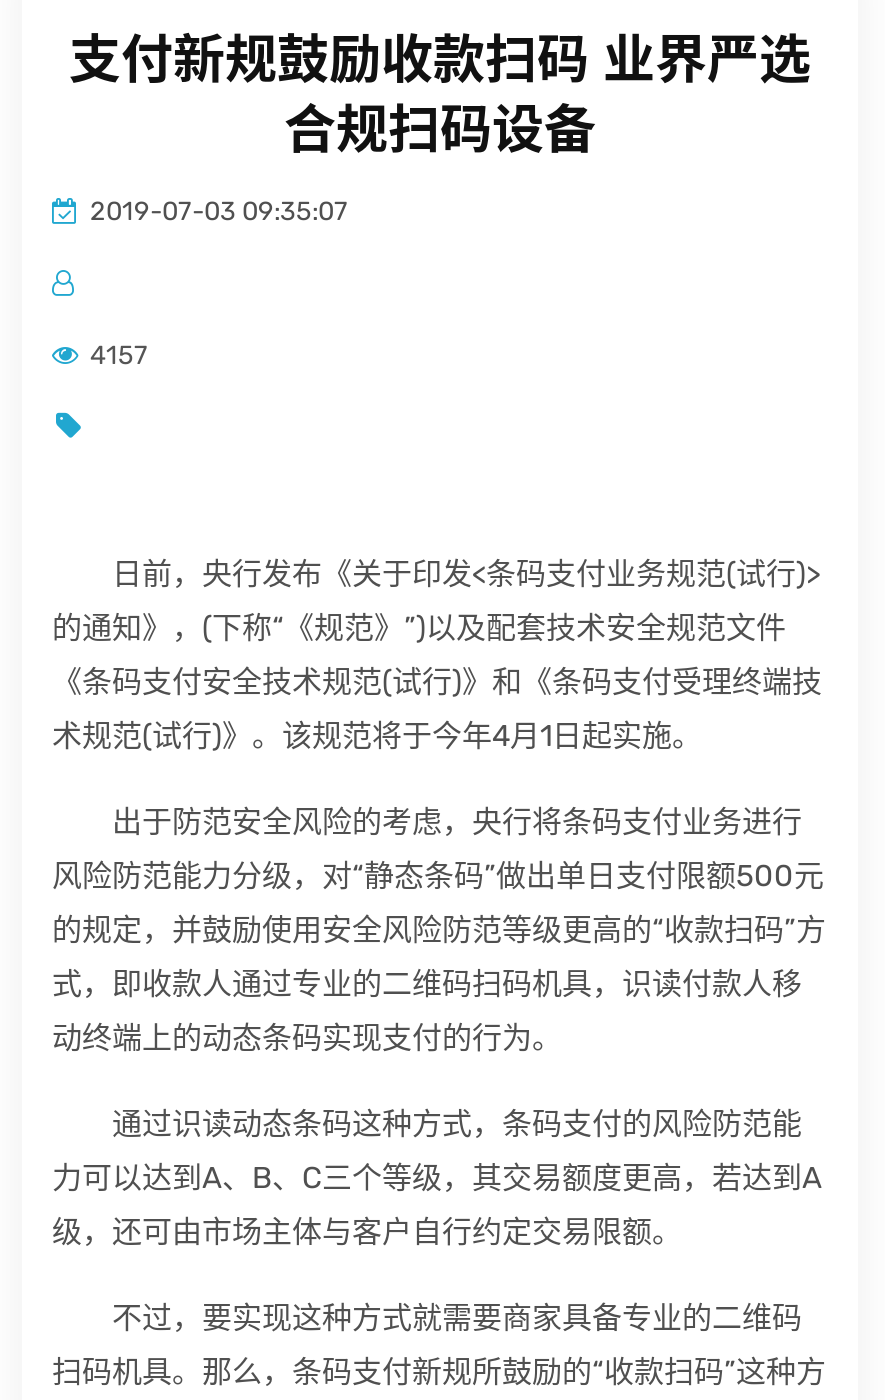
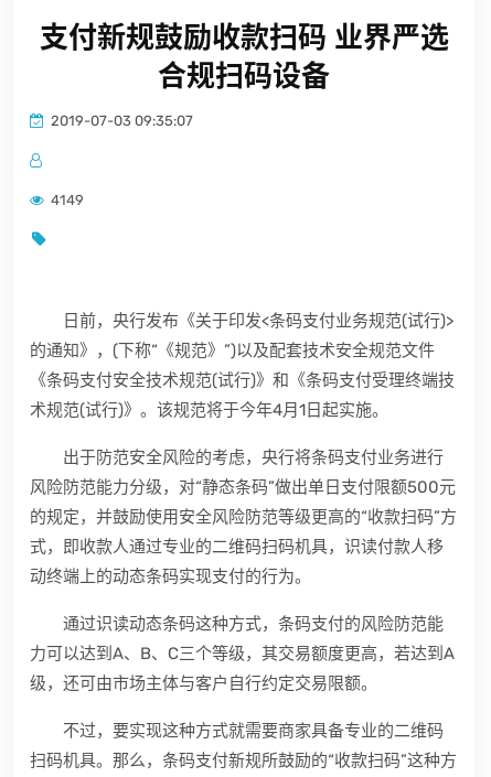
- 4157
+ 4149
